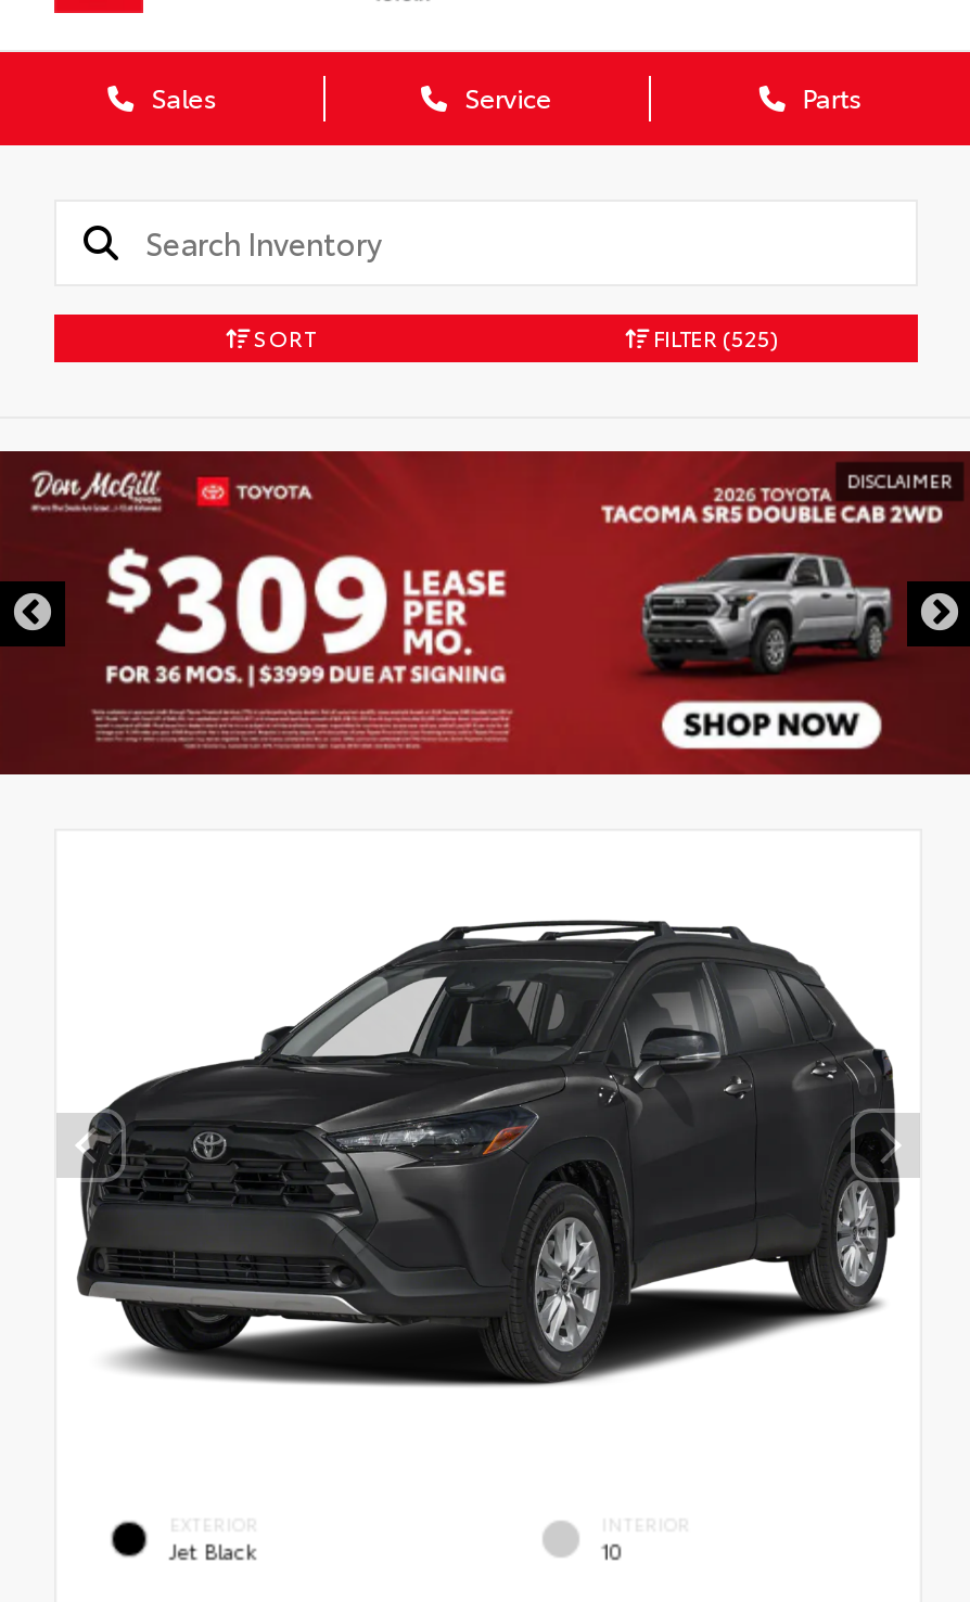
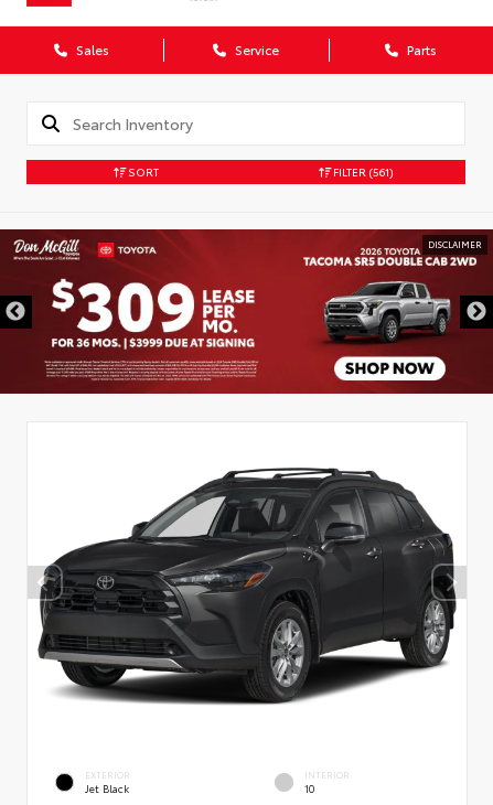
- FILTER (525)
+ FILTER (561)
